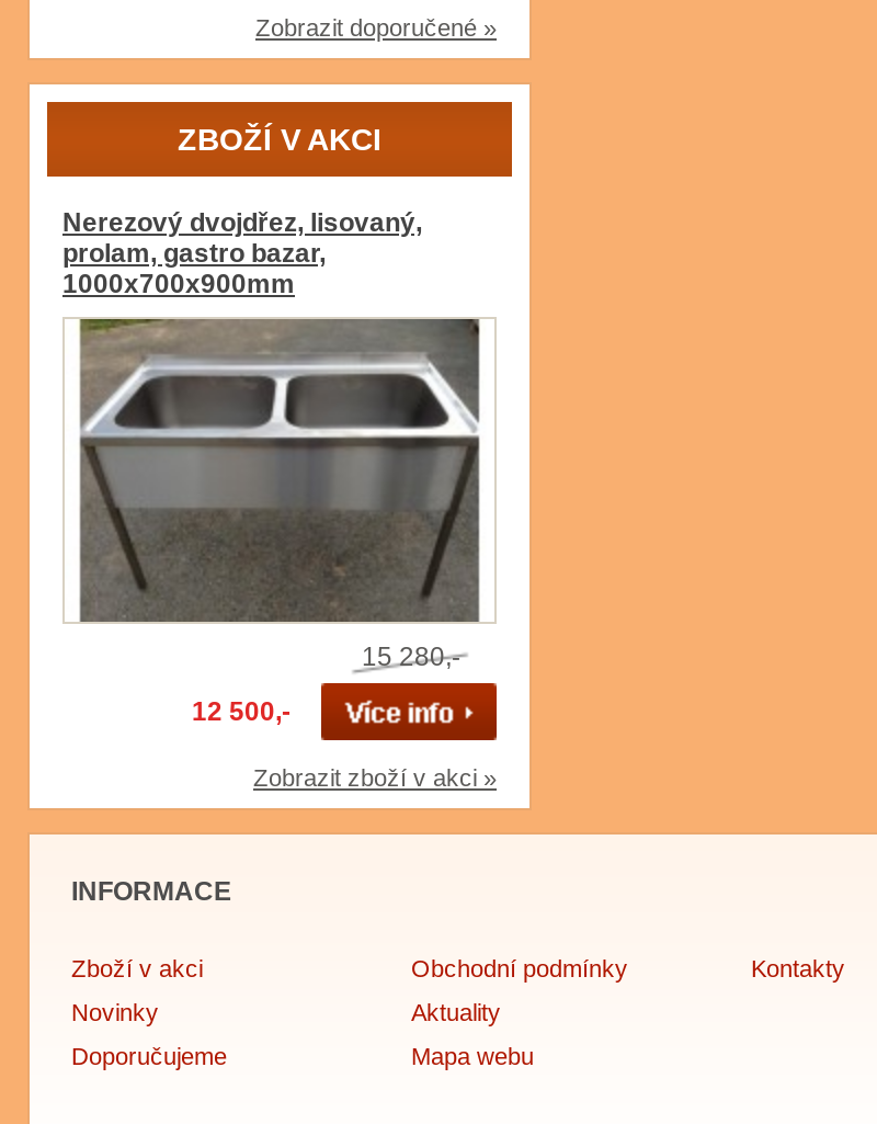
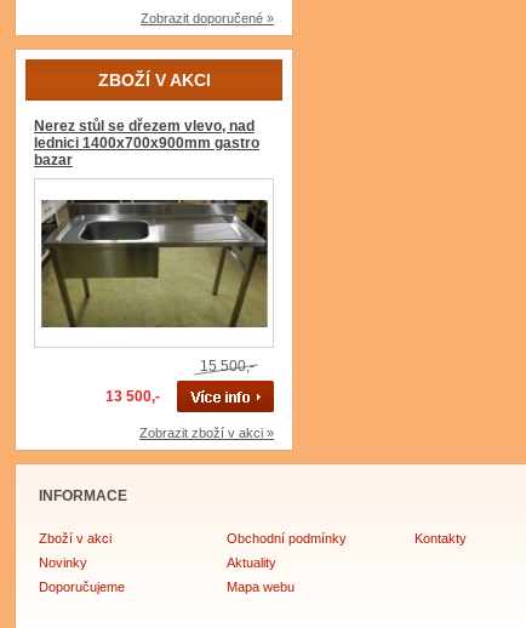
- Nerezový dvojdřez, lisovaný,
- prolam, gastro bazar,
- 1000x700x900mm
+ Nerez stůl se dřezem vlevo, nad
+ lednici 1400x700x900mm gastro
+ bazar

- [image]
- 15 280,-
+ [image]
+ 15 500,-

- 12 500,-
+ 13 500,-
